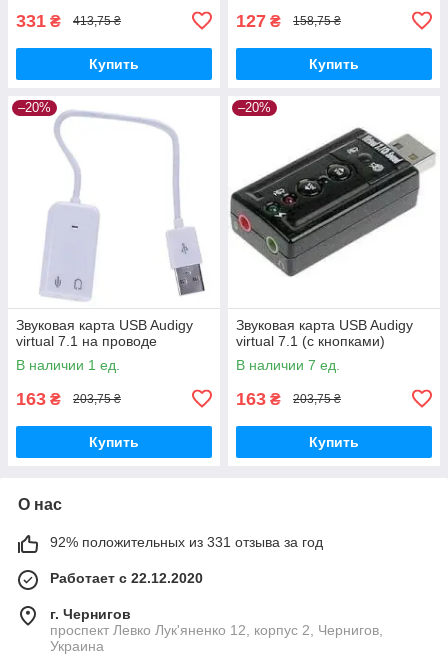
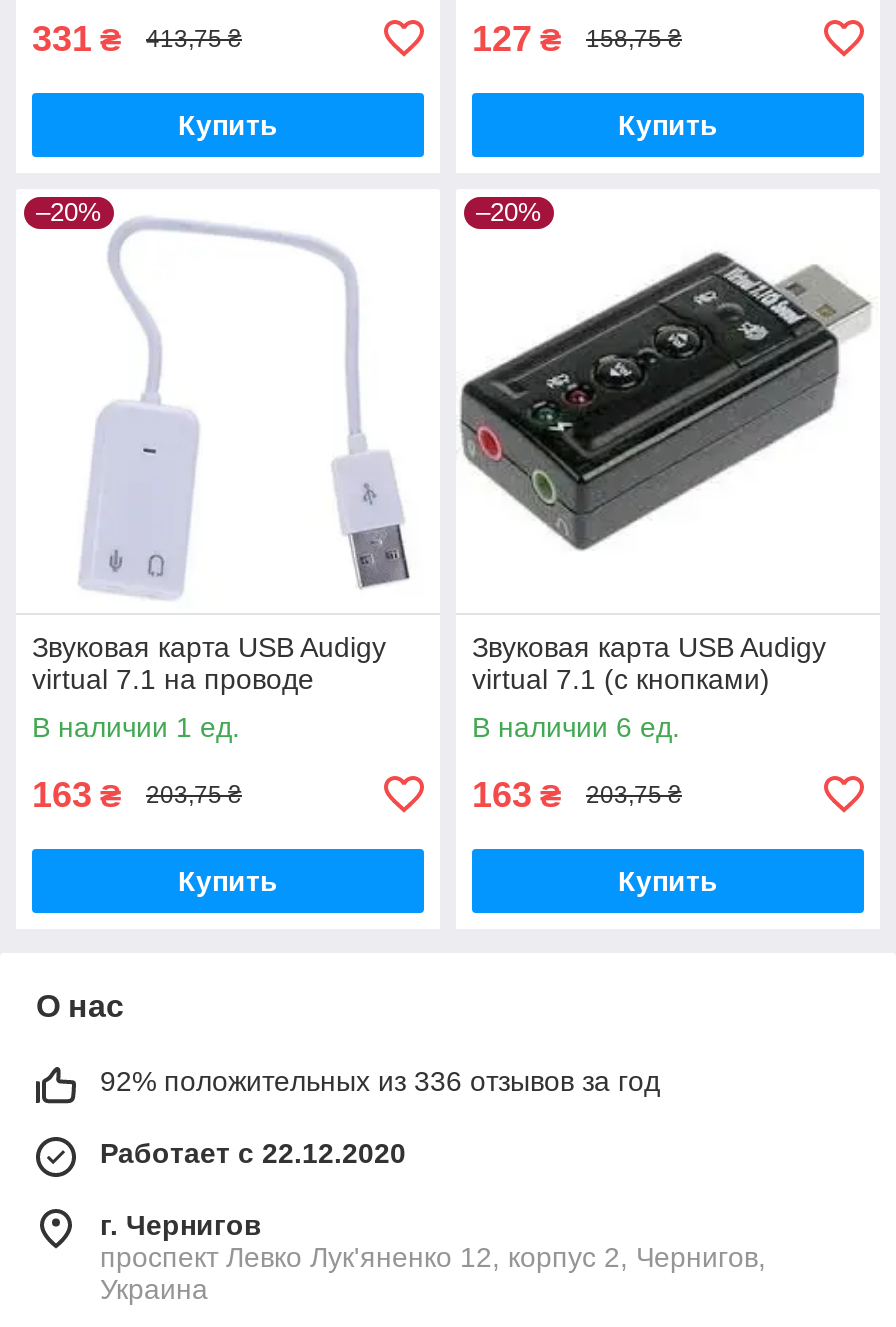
- В наличии 7 ед.
+ В наличии 6 ед.

- 92% положительных из 331 отзыва за год
+ 92% положительных из 336 отзывов за год
